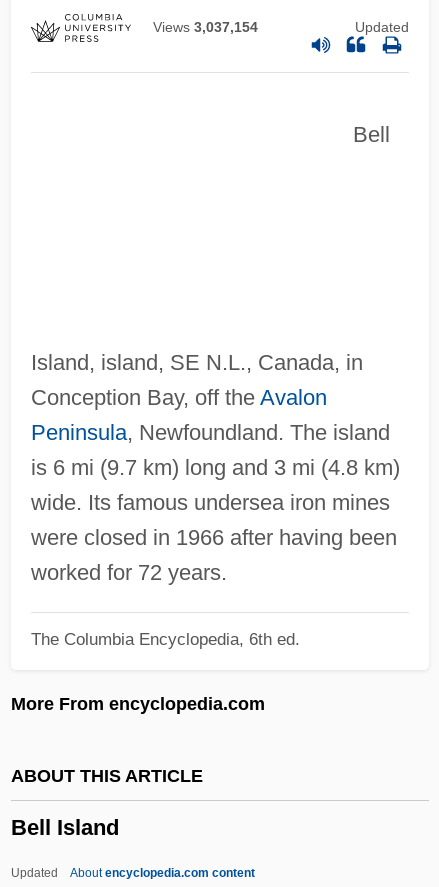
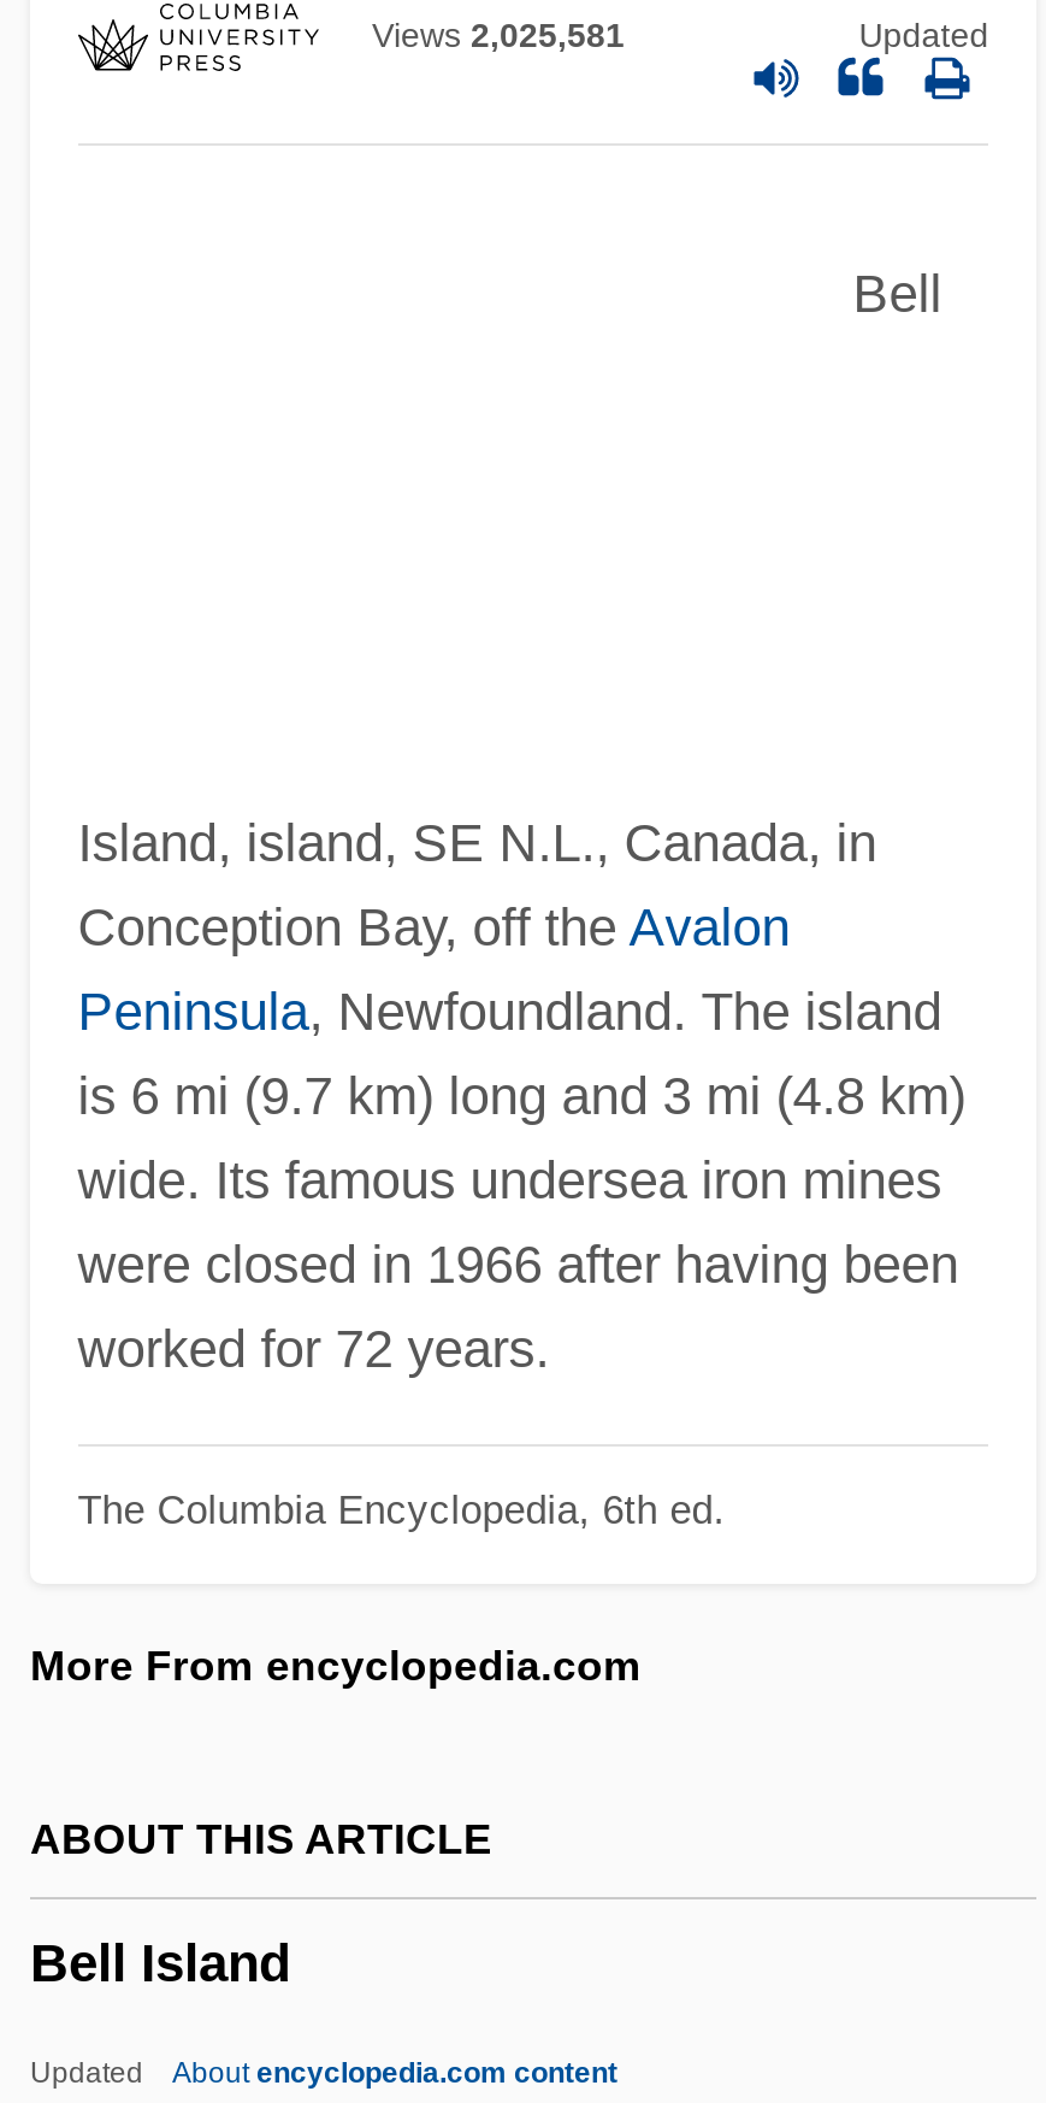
- Views 3,037,154
+ Views 2,025,581
